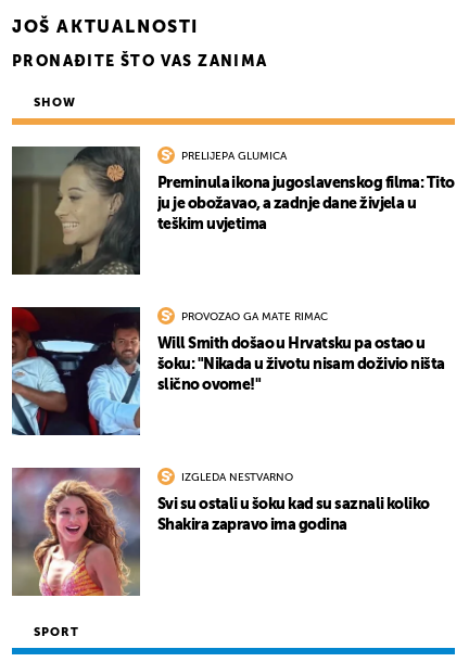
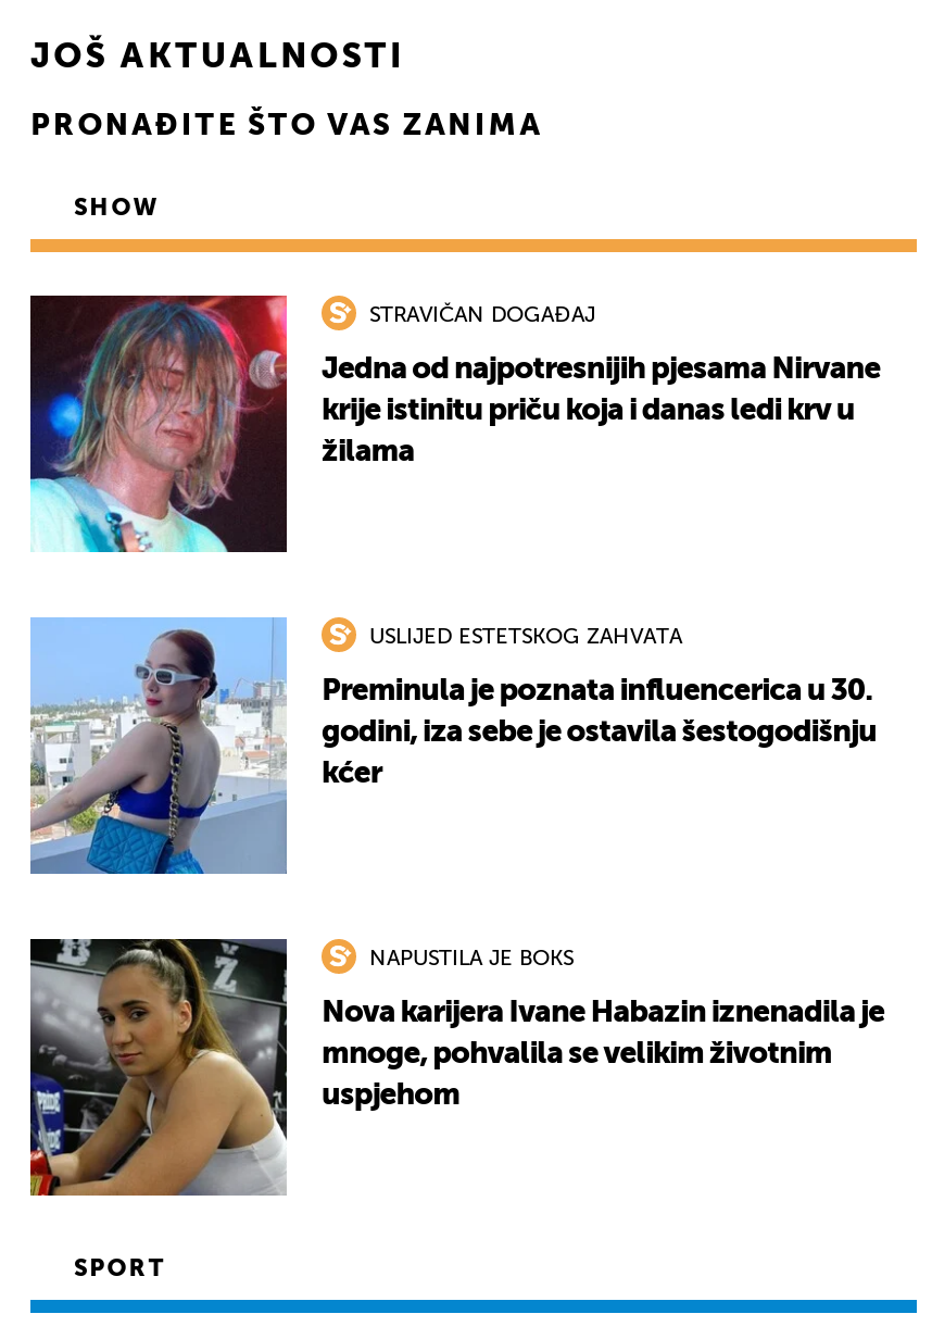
- [image]
- Preminula ikona jugoslavenskog filma: Tito
- ju je obožavao, a zadnje dane živjela u
- teškim uvjetima
+ [image]
+ Jedna od najpotresnijih pjesama Nirvane
+ krije istinitu priču koja i danas ledi krv u
+ žilama

- PRELIJEPA GLUMICA
+ STRAVIČAN DOGAĐAJ

- [image]
- Will Smith došao u Hrvatsku pa ostao u
- šoku: "Nikada u životu nisam doživio ništa
- slično ovome!"
+ [image]
+ Preminula je poznata influencerica u 30.
+ godini, iza sebe je ostavila šestogodišnju
+ kćer

- PROVOZAO GA MATE RIMAC
+ USLIJED ESTETSKOG ZAHVATA

- [image]
- Svi su ostali u šoku kad su saznali koliko
- Shakira zapravo ima godina
+ [image]
+ Nova karijera Ivane Habazin iznenadila je
+ mnoge, pohvalila se velikim životnim
+ uspjehom

- IZGLEDA NESTVARNO
+ NAPUSTILA JE BOKS
